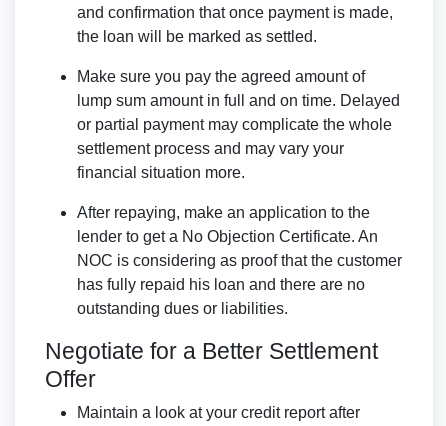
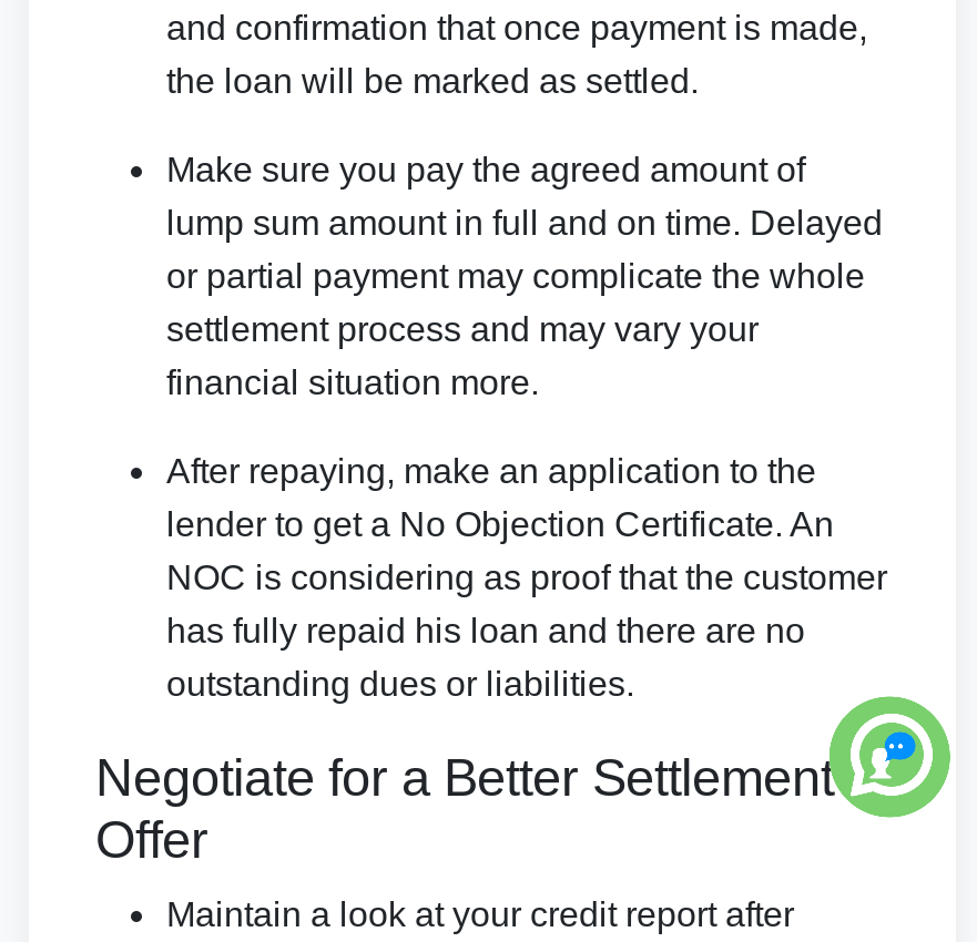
+ [image]
